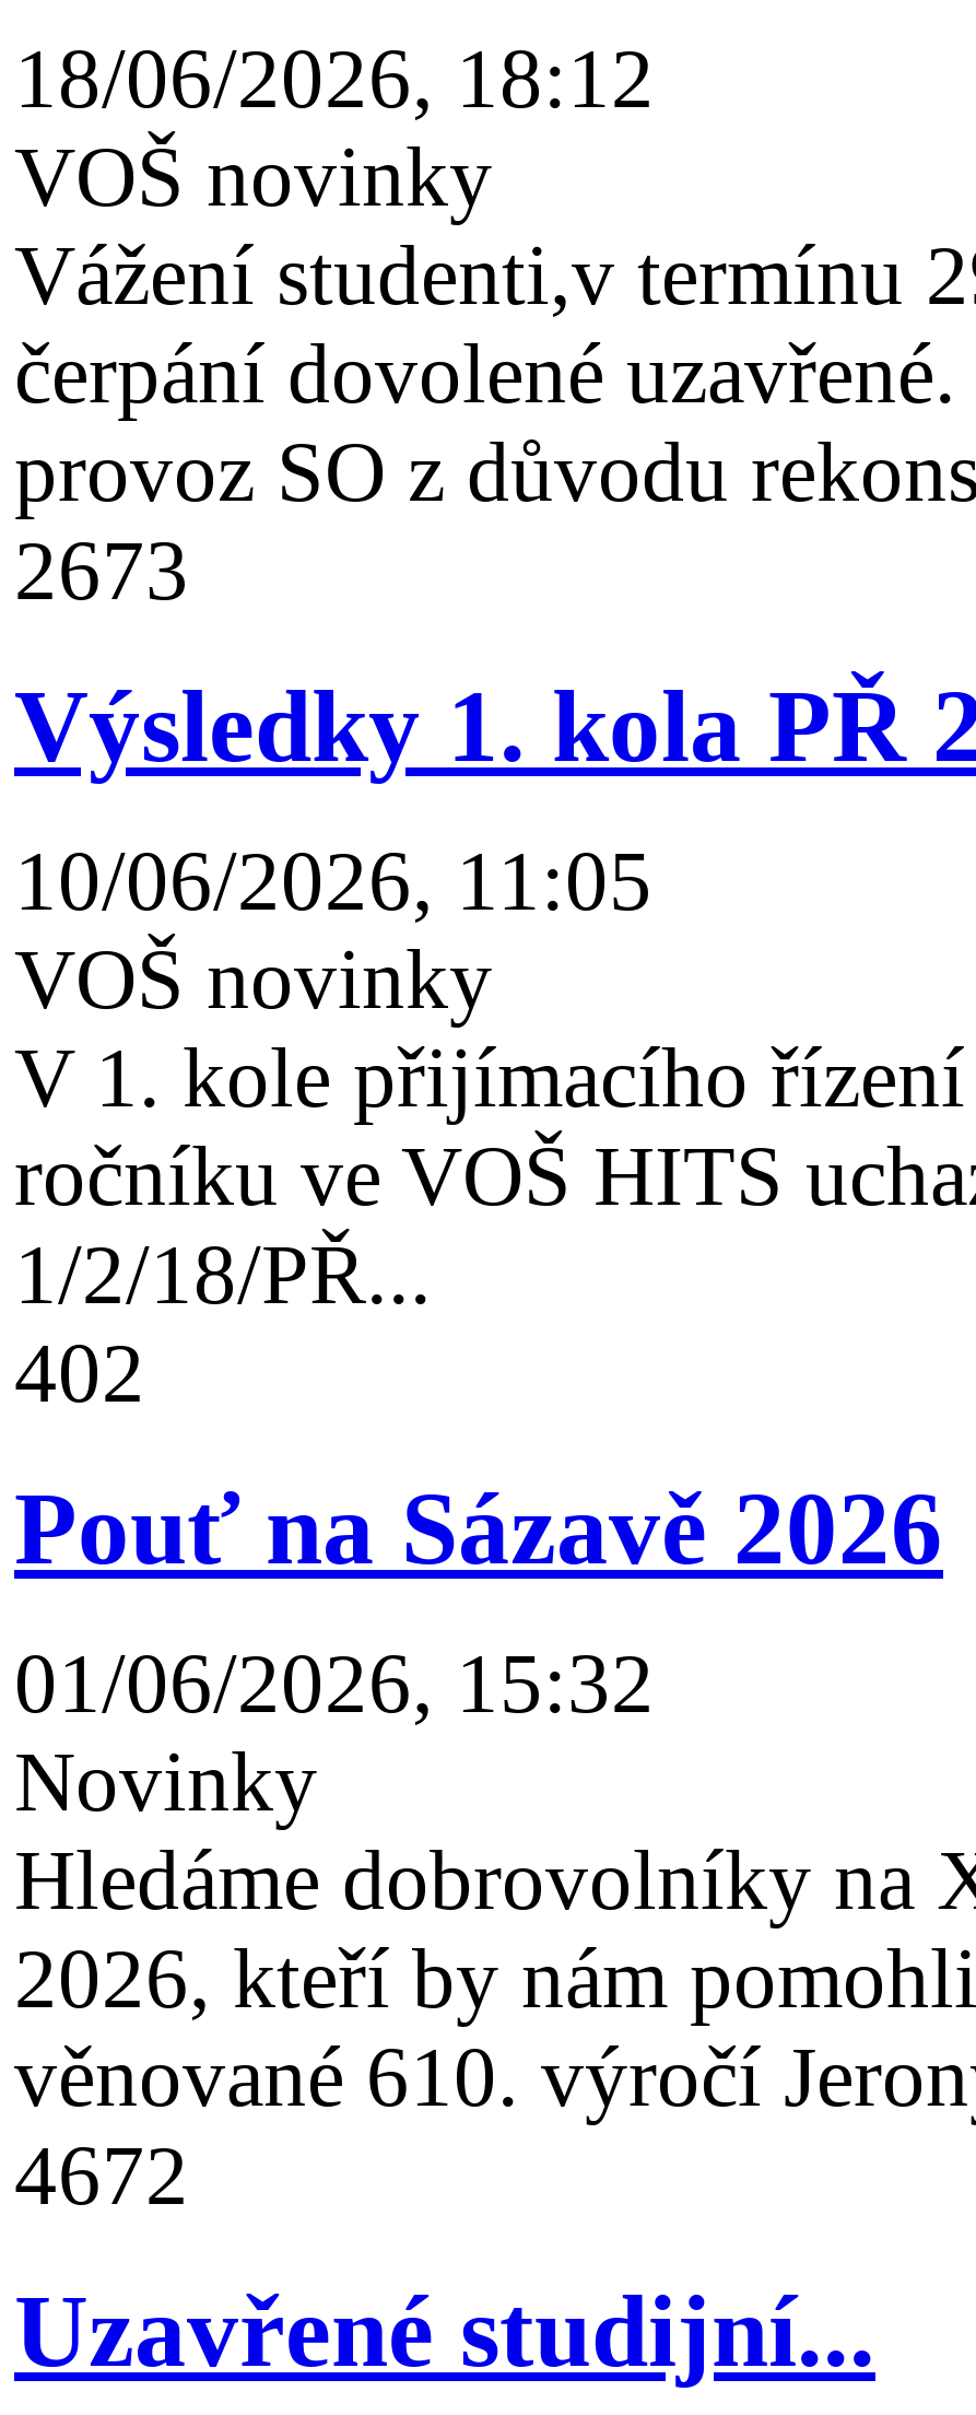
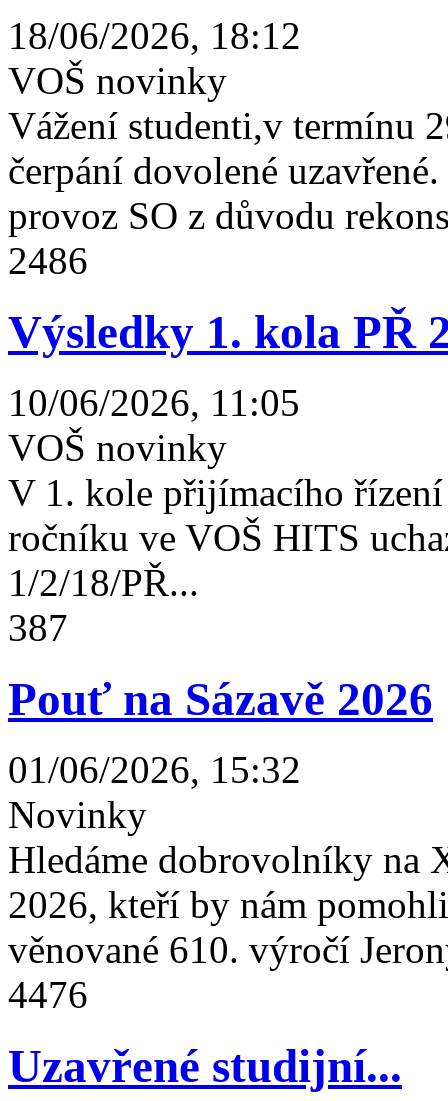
- 2673
+ 2486

- 402
+ 387

- 4672
+ 4476
